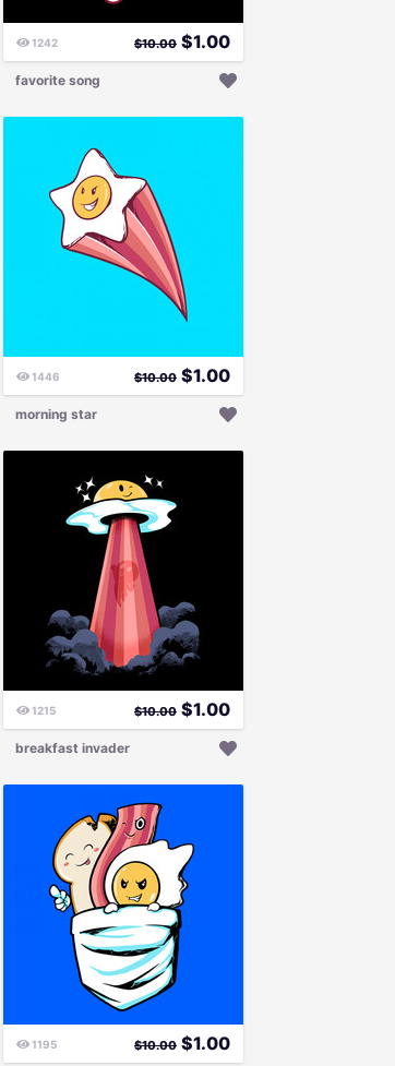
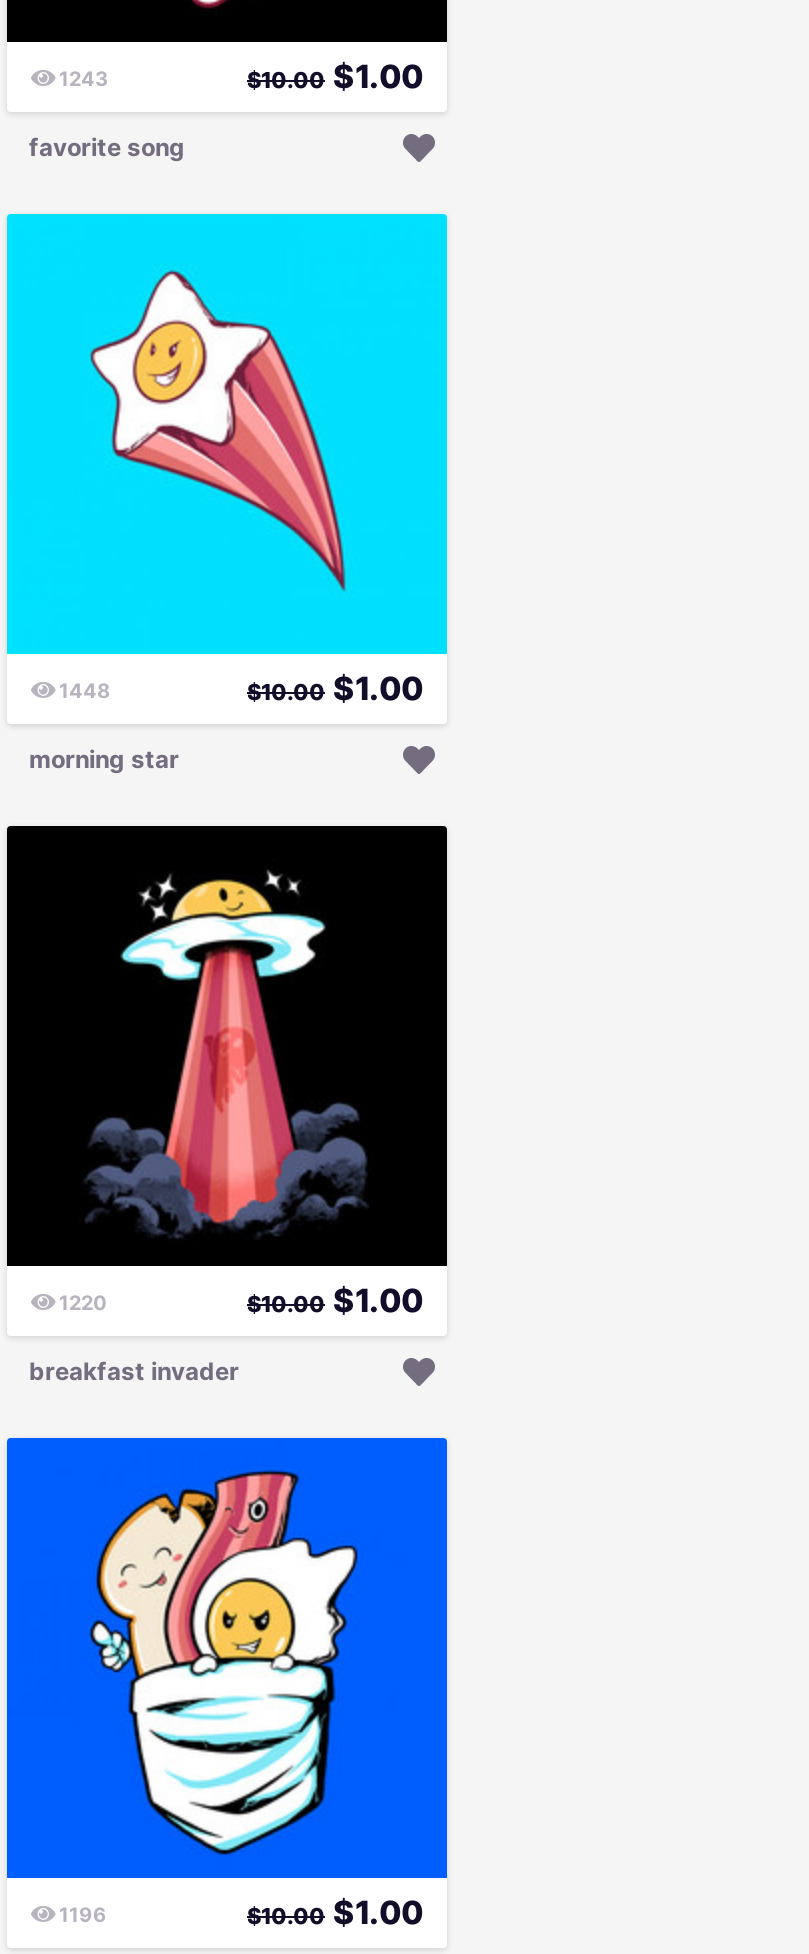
- 1242
+ 1243

- 1446
+ 1448

- 1215
+ 1220

- 1195
+ 1196
